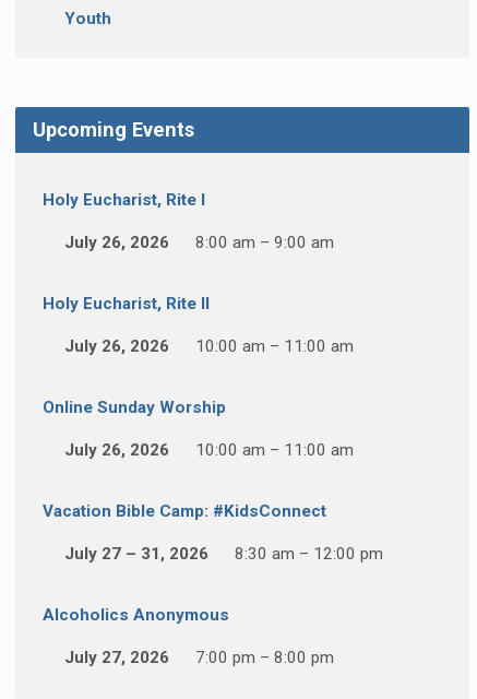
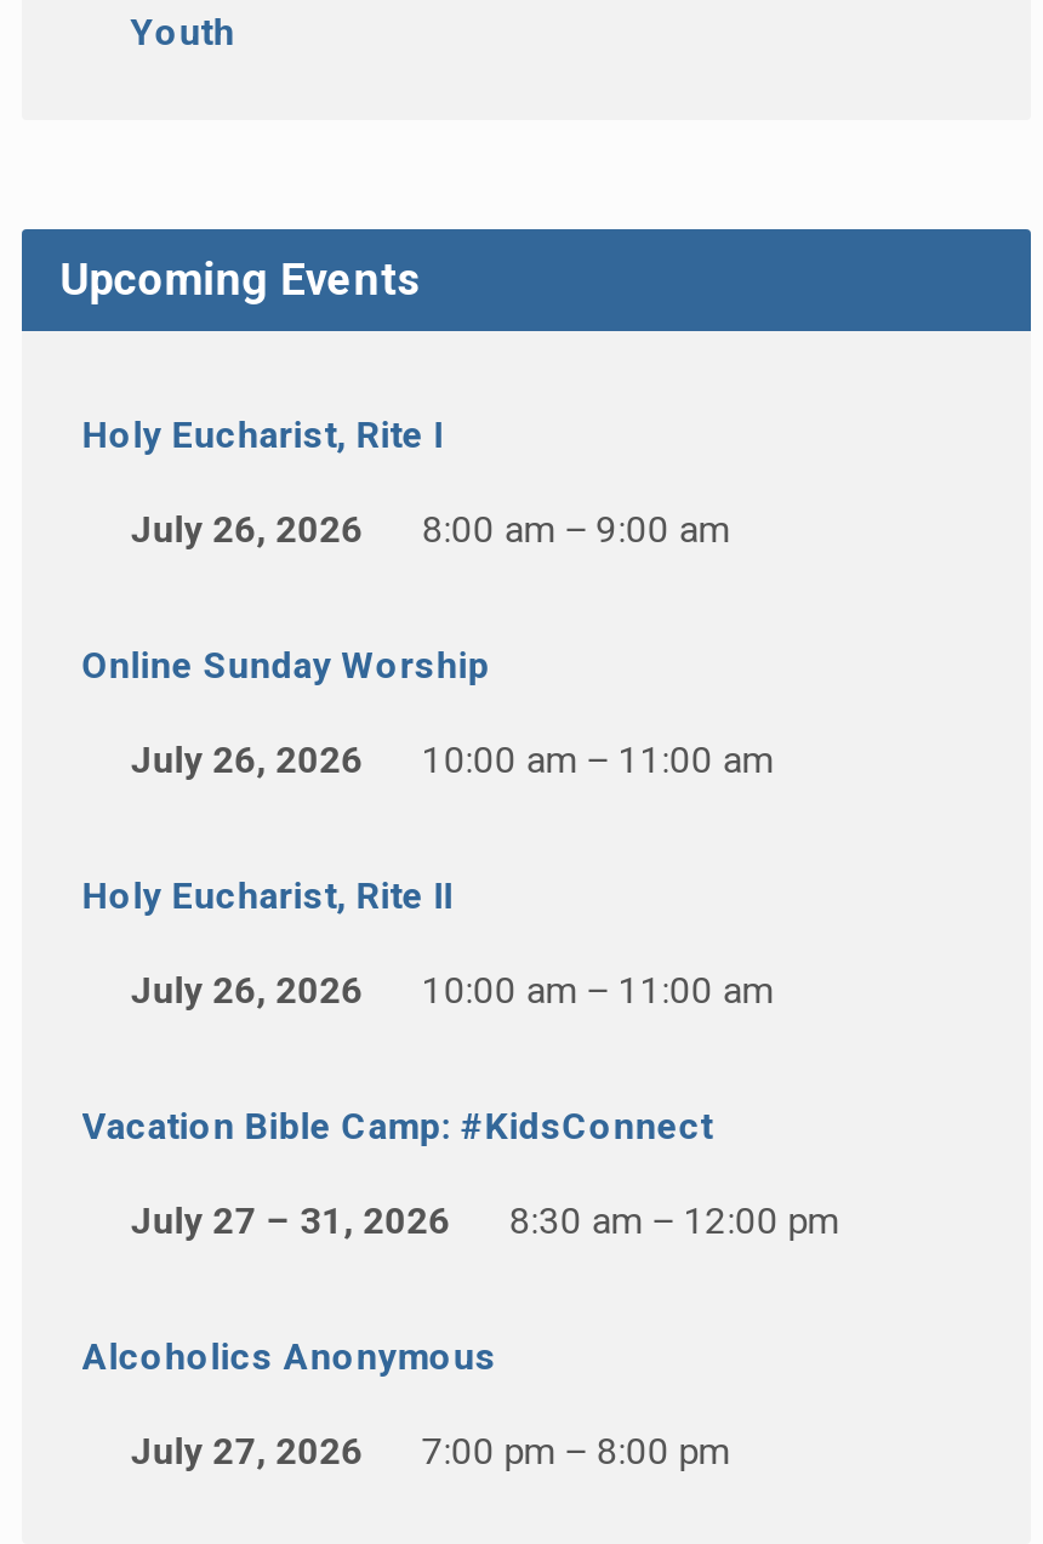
moved down: Holy Eucharist, Rite II

moved up: Online Sunday Worship
